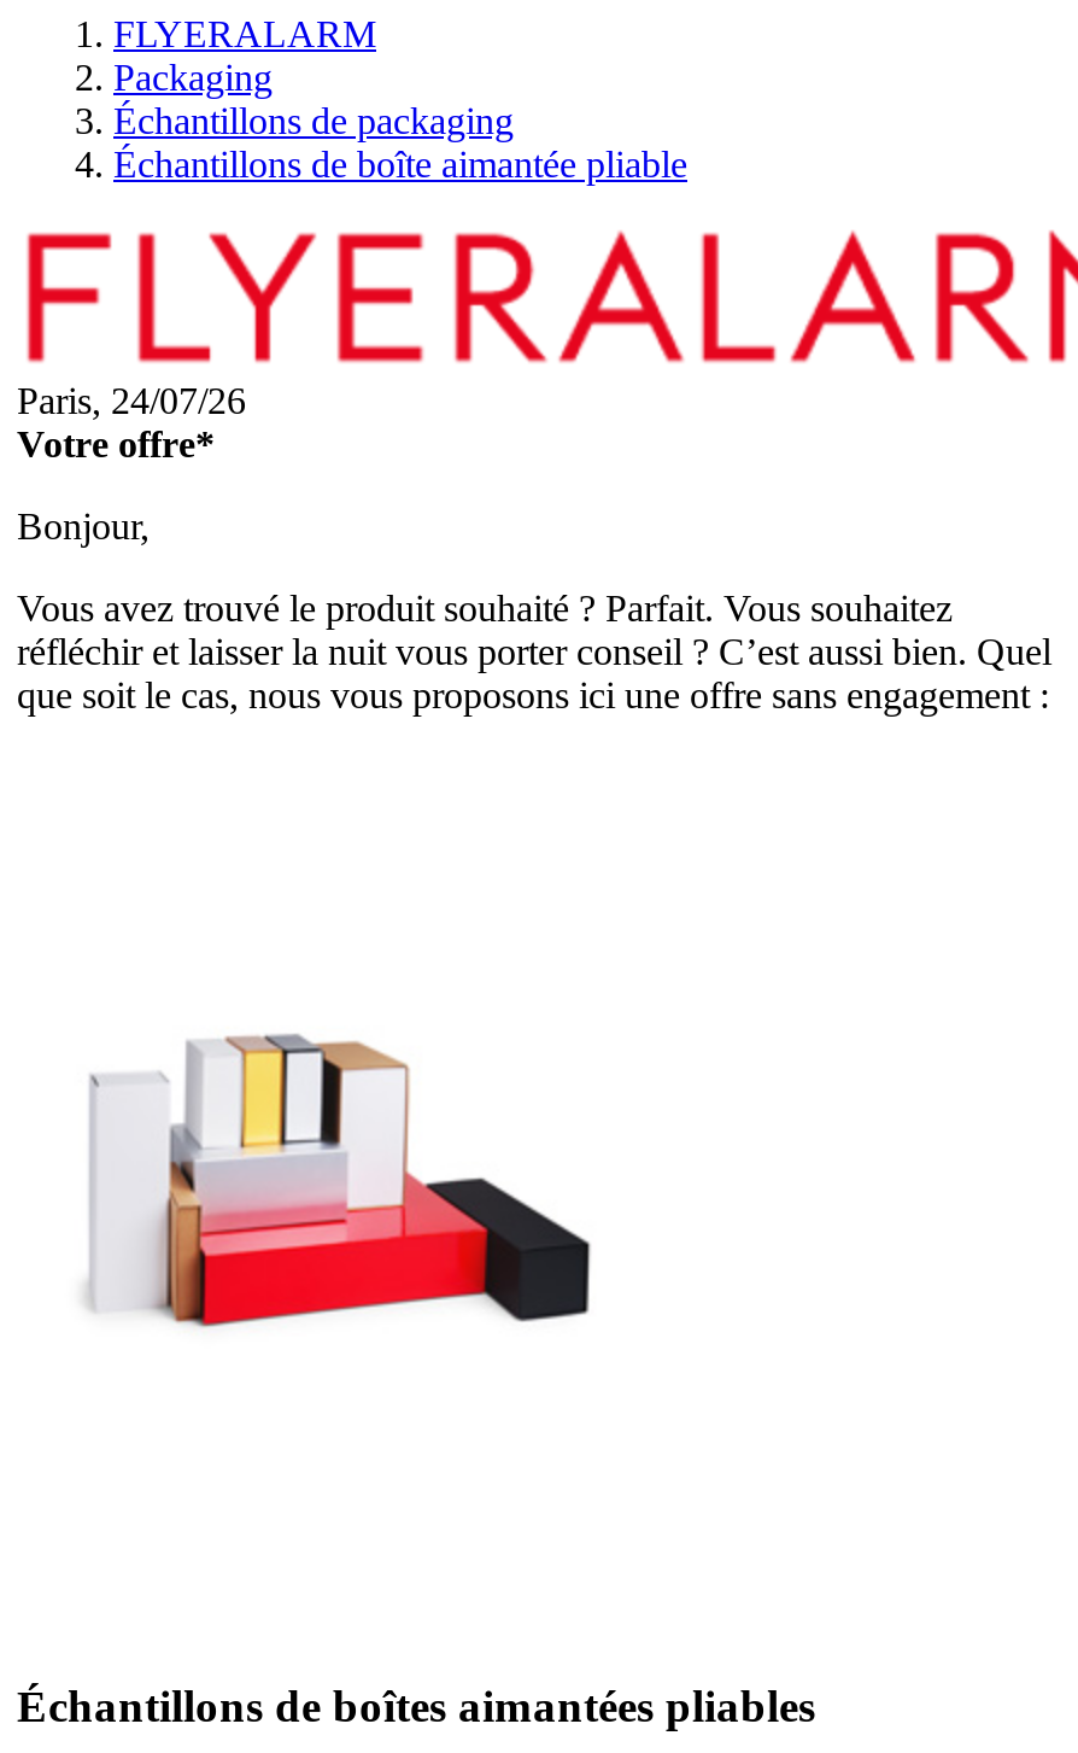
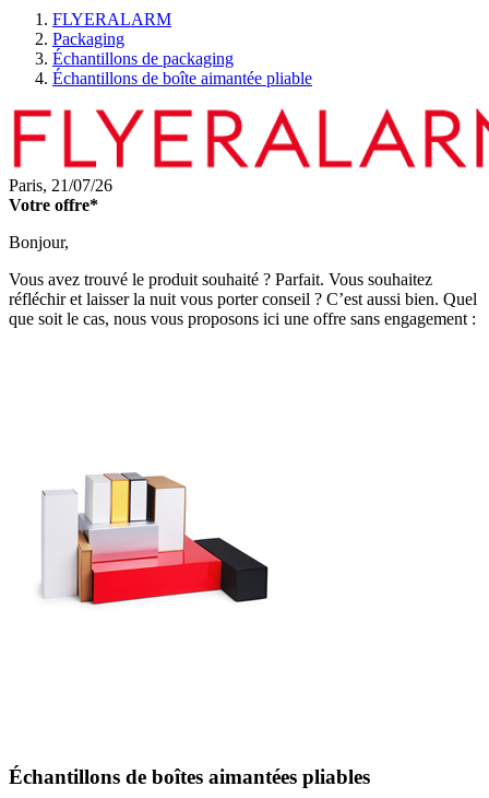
- Paris, 24/07/26
+ Paris, 21/07/26
